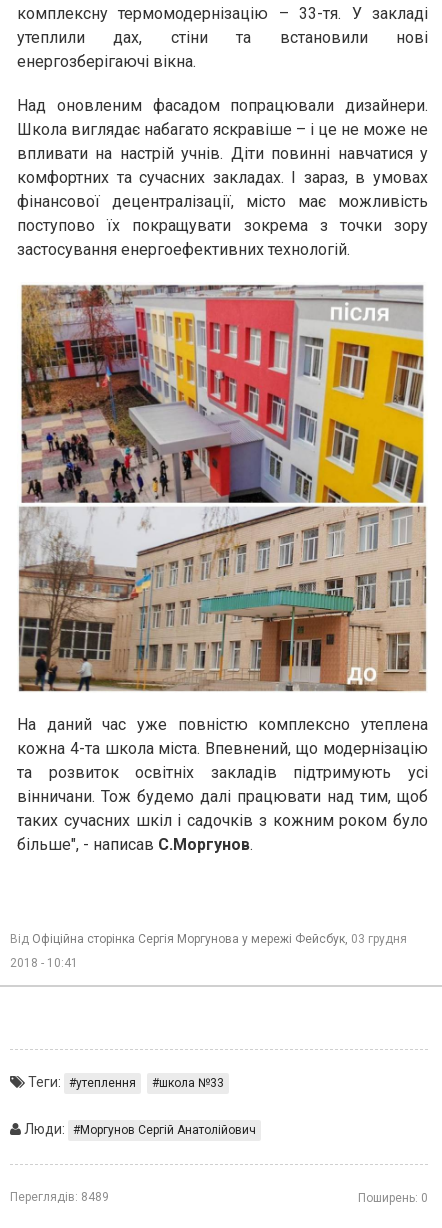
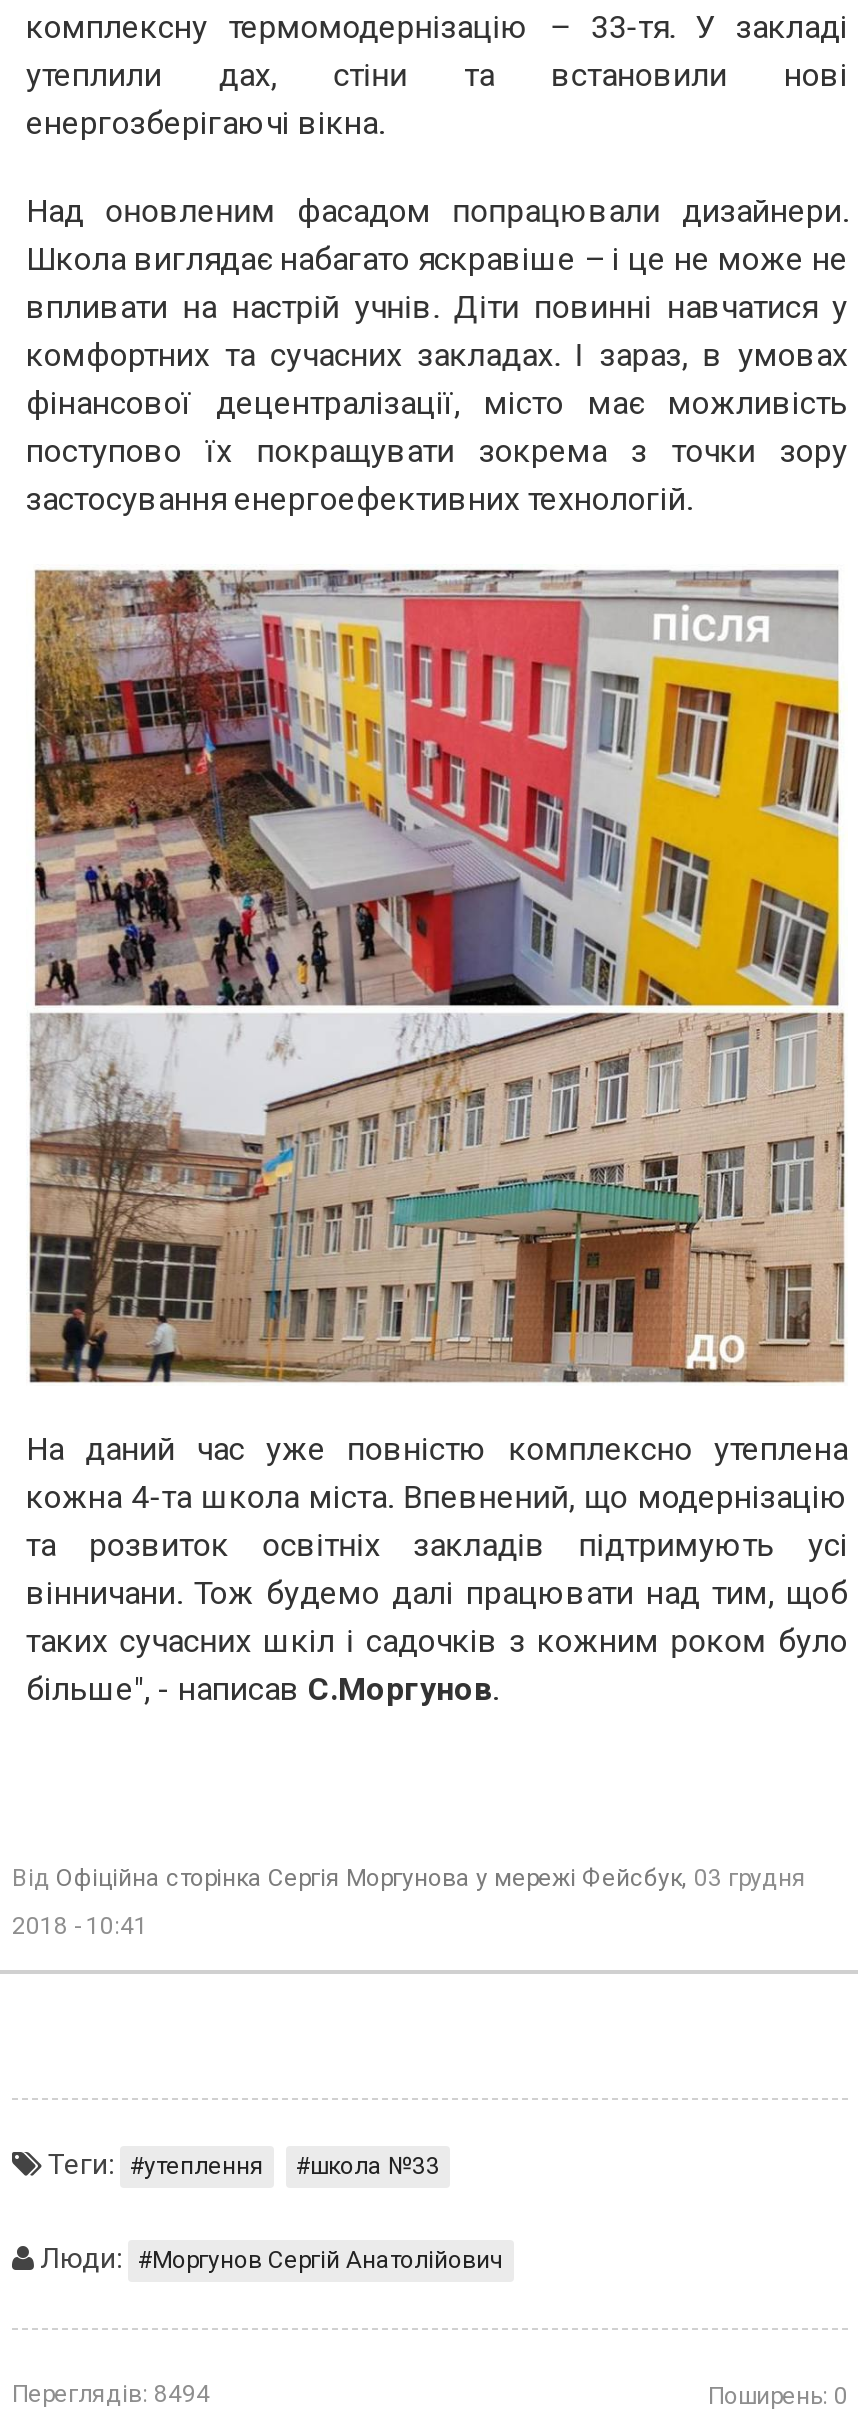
- Переглядів: 8489
+ Переглядів: 8494
